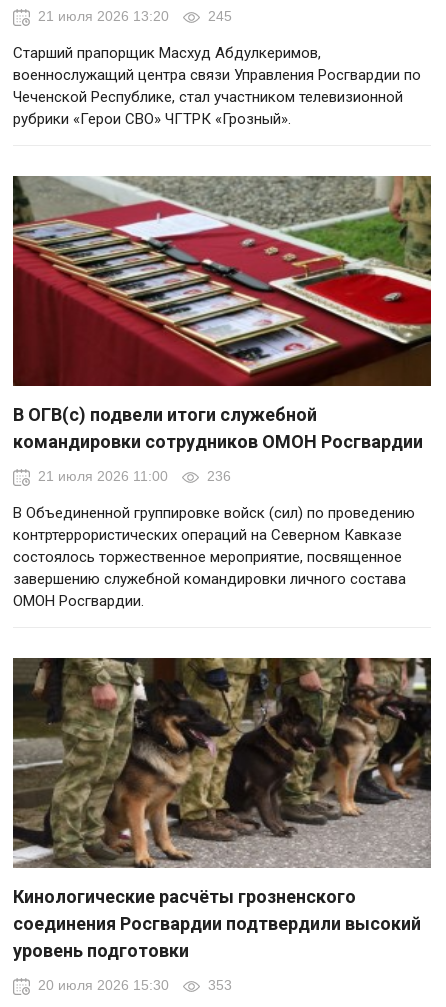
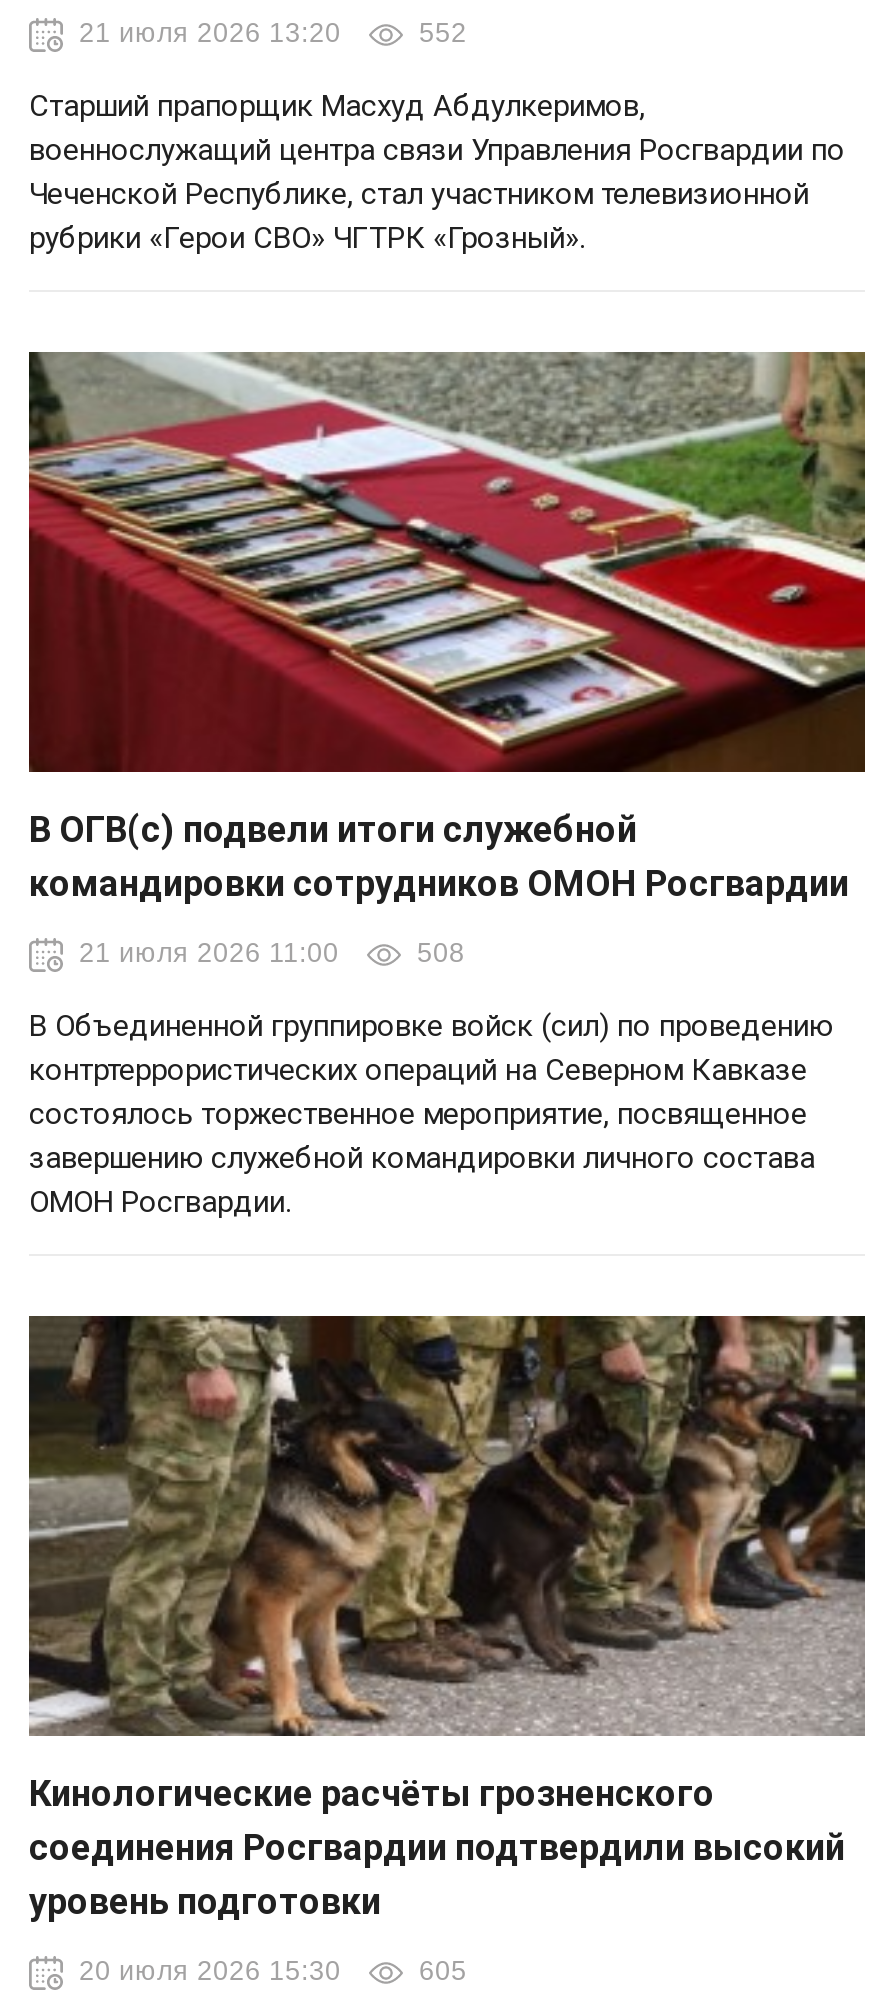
- 245
+ 552

- 236
+ 508

- 353
+ 605
